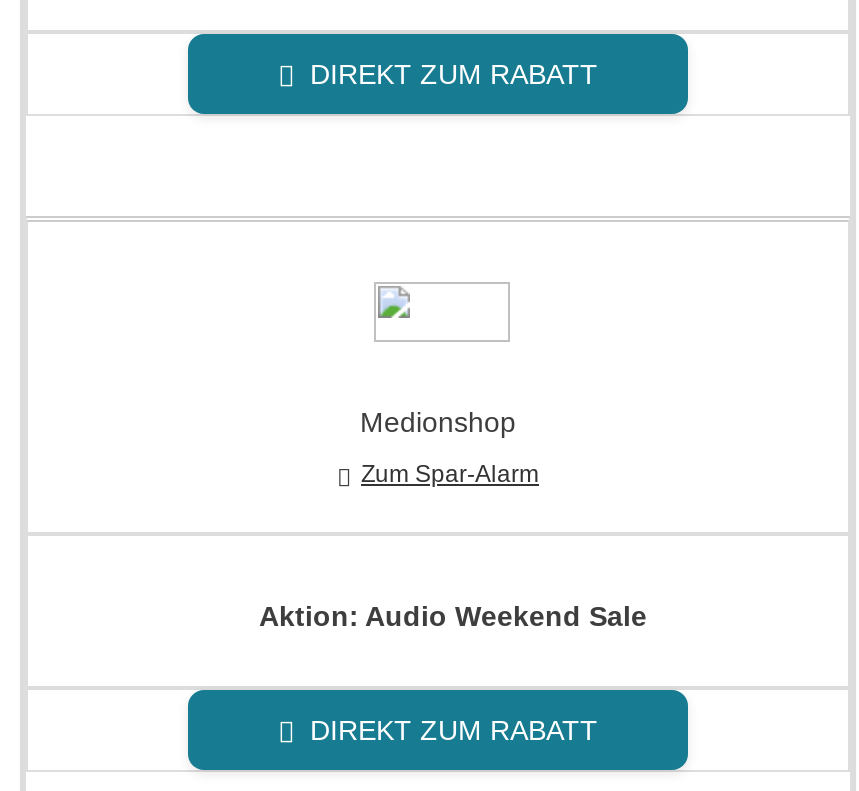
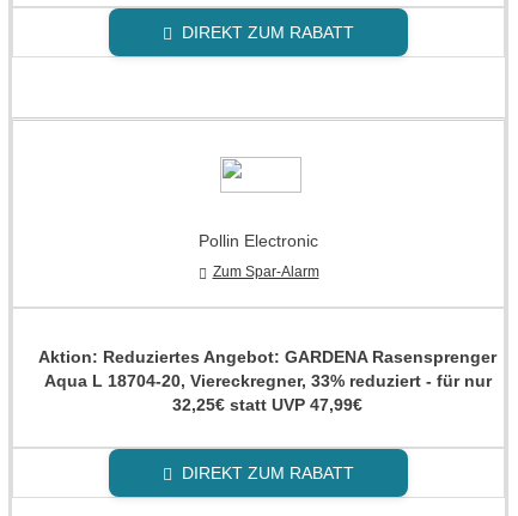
- Medionshop
+ Pollin Electronic

- Aktion: Audio Weekend Sale
+ Aktion: Reduziertes Angebot: GARDENA Rasensprenger
+ Aqua L 18704-20, Viereckregner, 33% reduziert - für nur
+ 32,25€ statt UVP 47,99€
